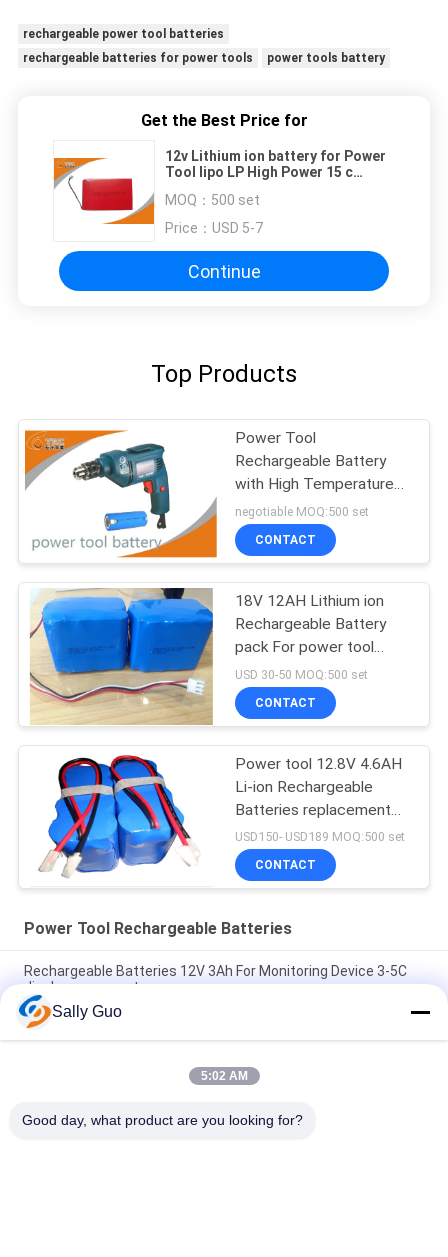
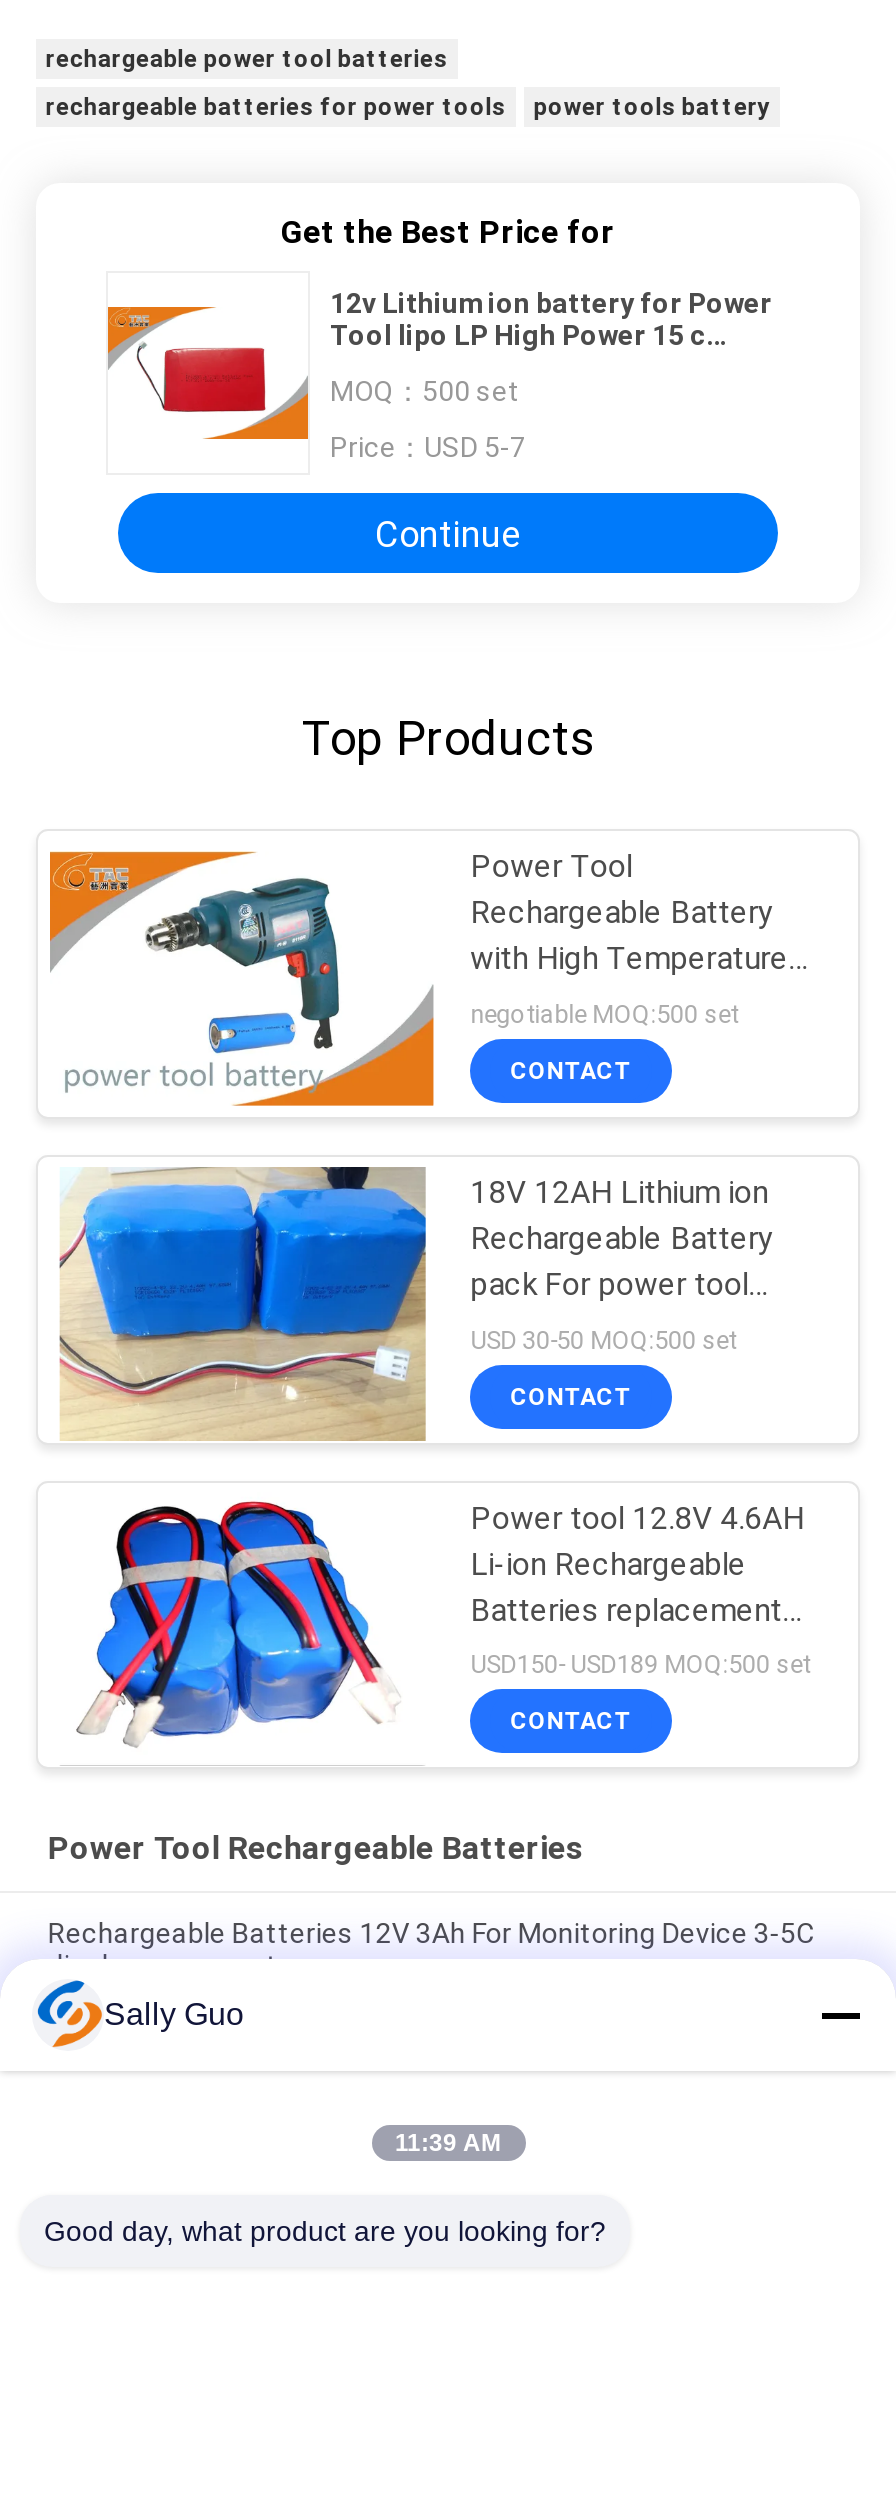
- 5:02 AM
+ 11:39 AM
